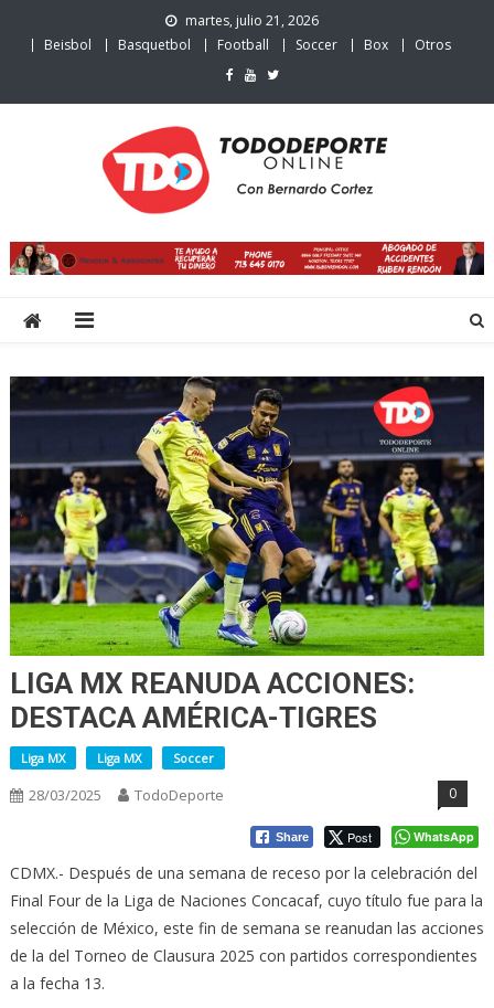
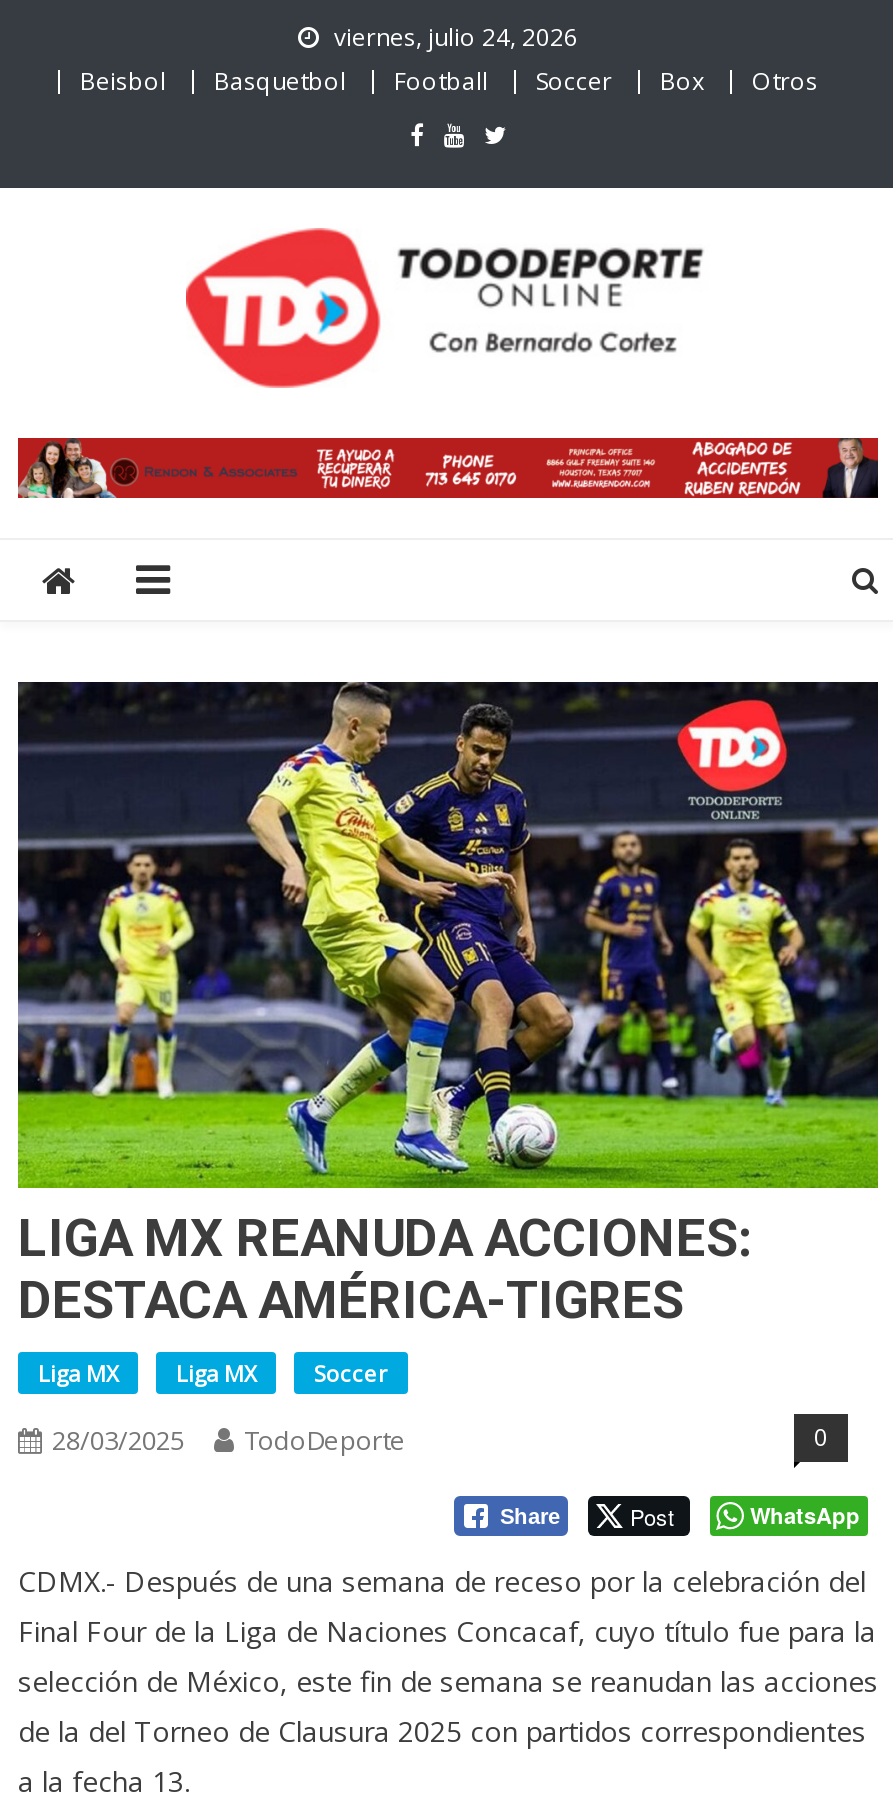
- martes, julio 21, 2026
+ viernes, julio 24, 2026
